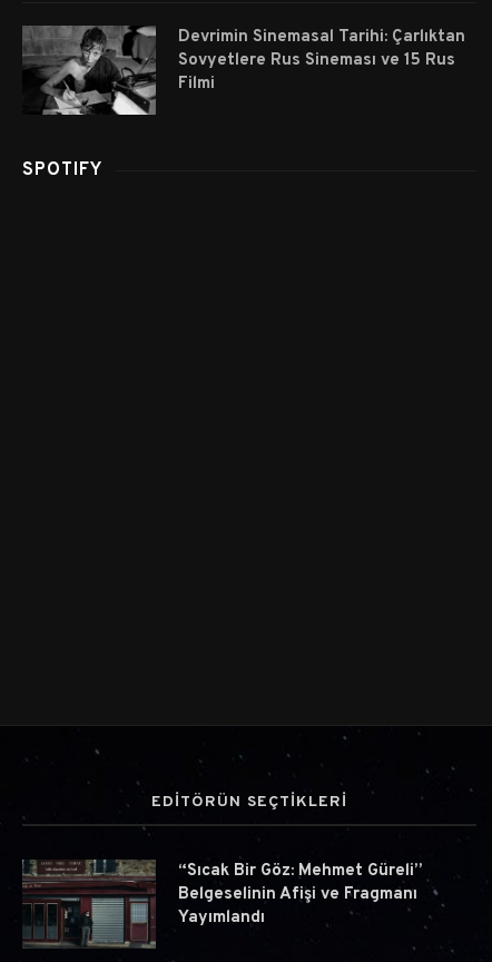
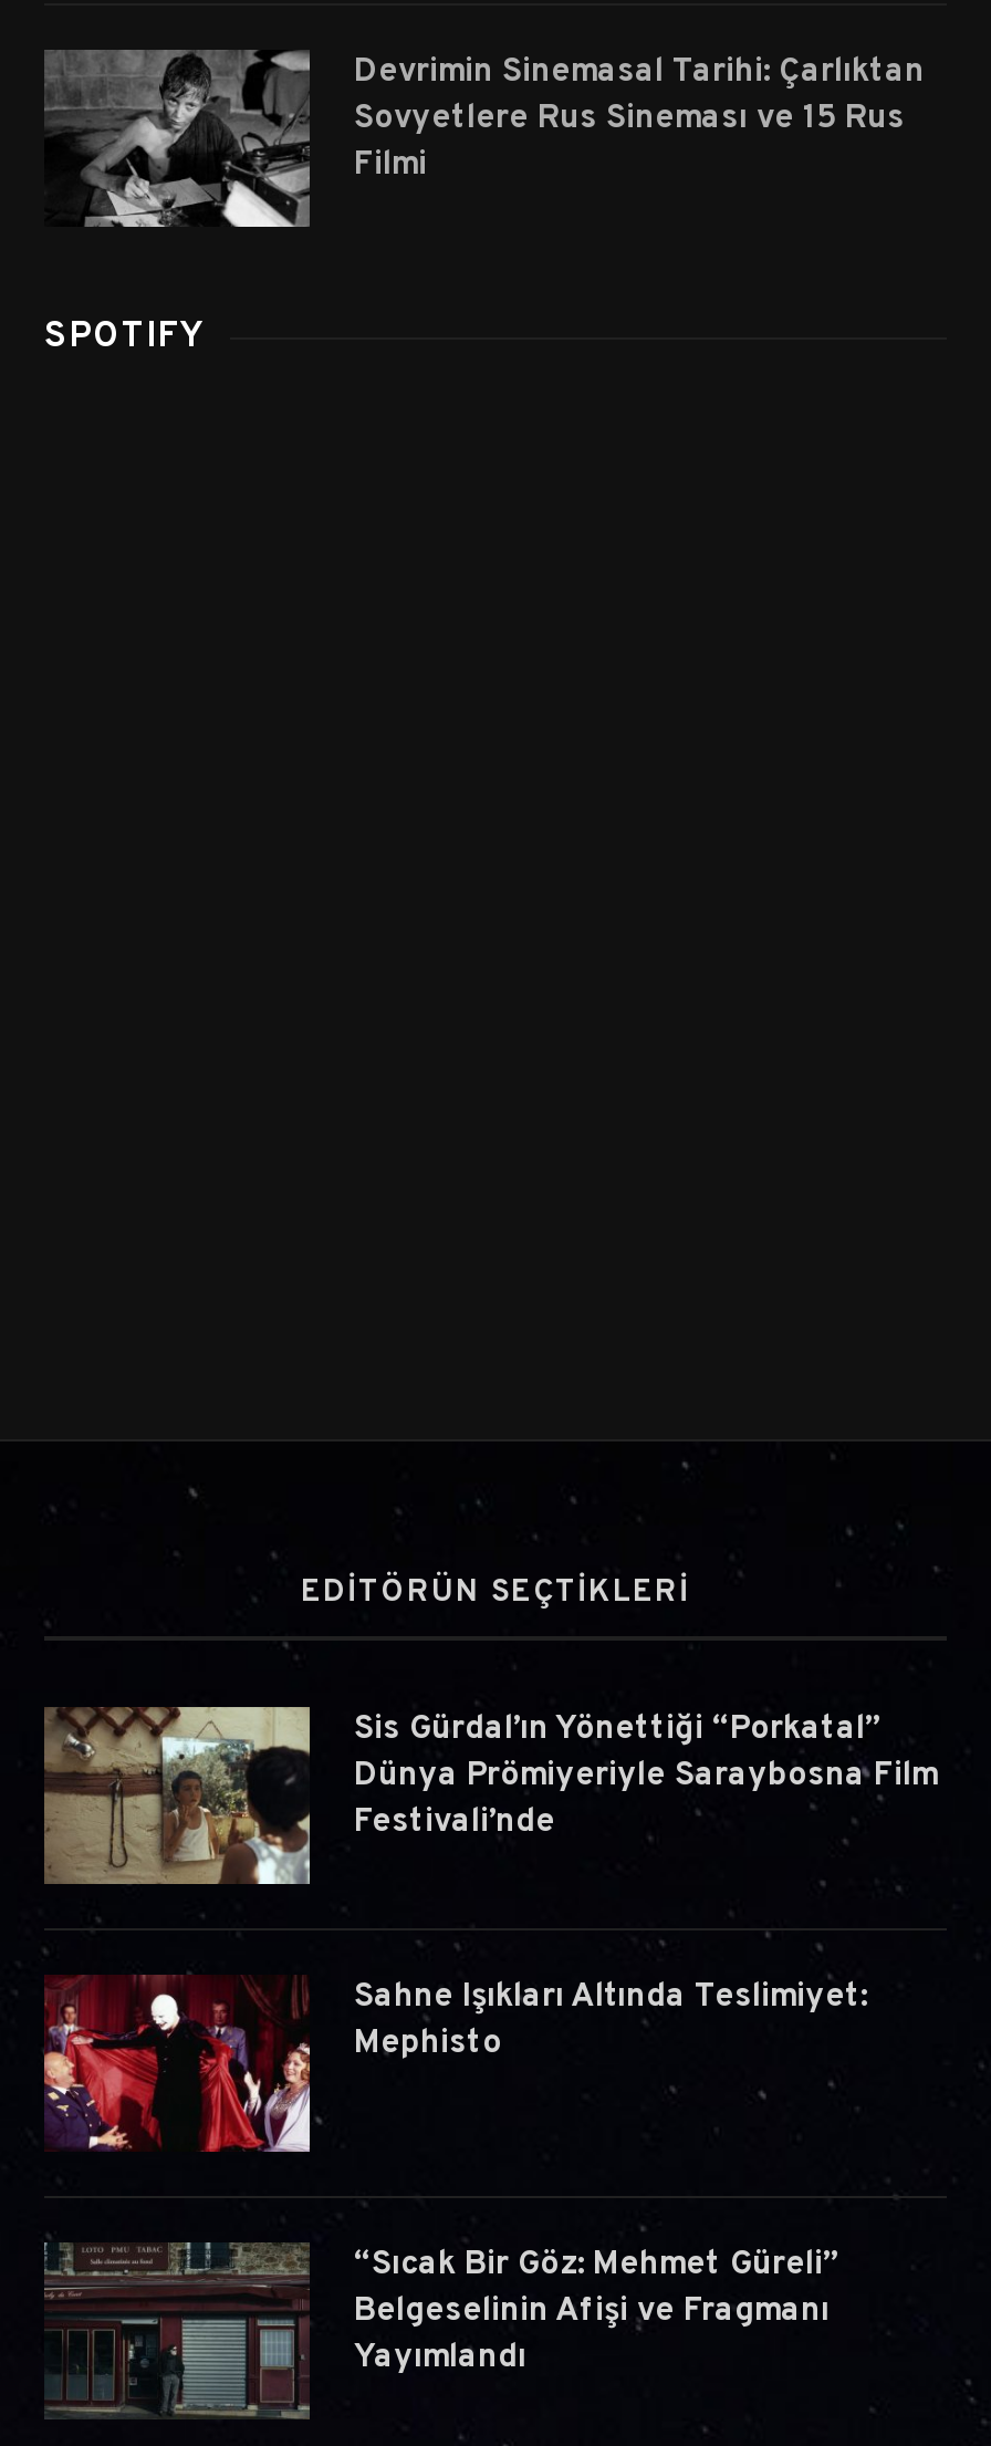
+ [image]
+ Sis Gürdal’ın Yönettiği “Porkatal”
+ Dünya Prömiyeriyle Saraybosna Film
+ Festivali’nde

+ [image]
+ Sahne Işıkları Altında Teslimiyet:
+ Mephisto
